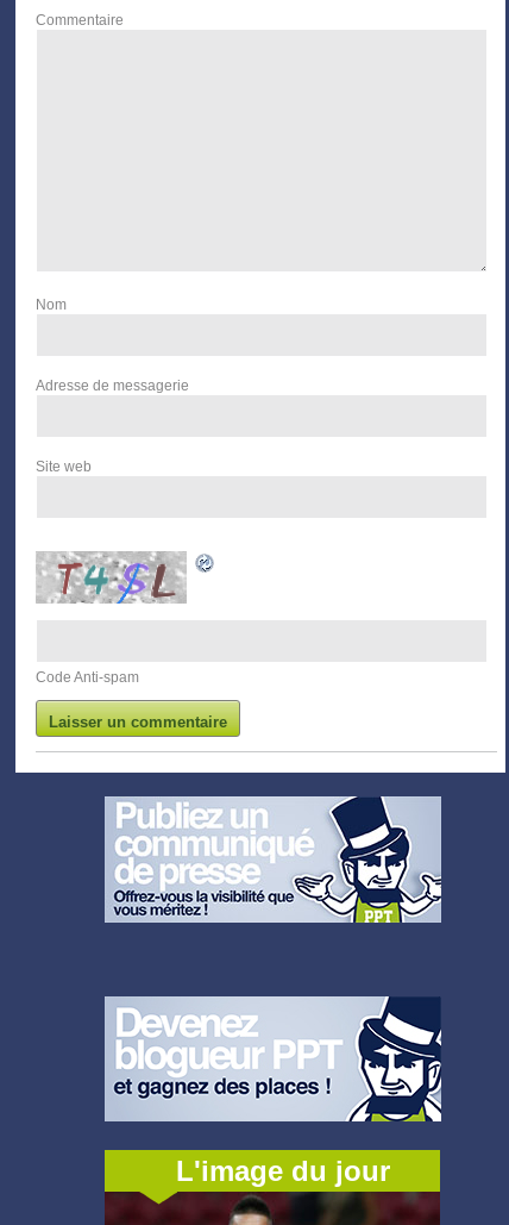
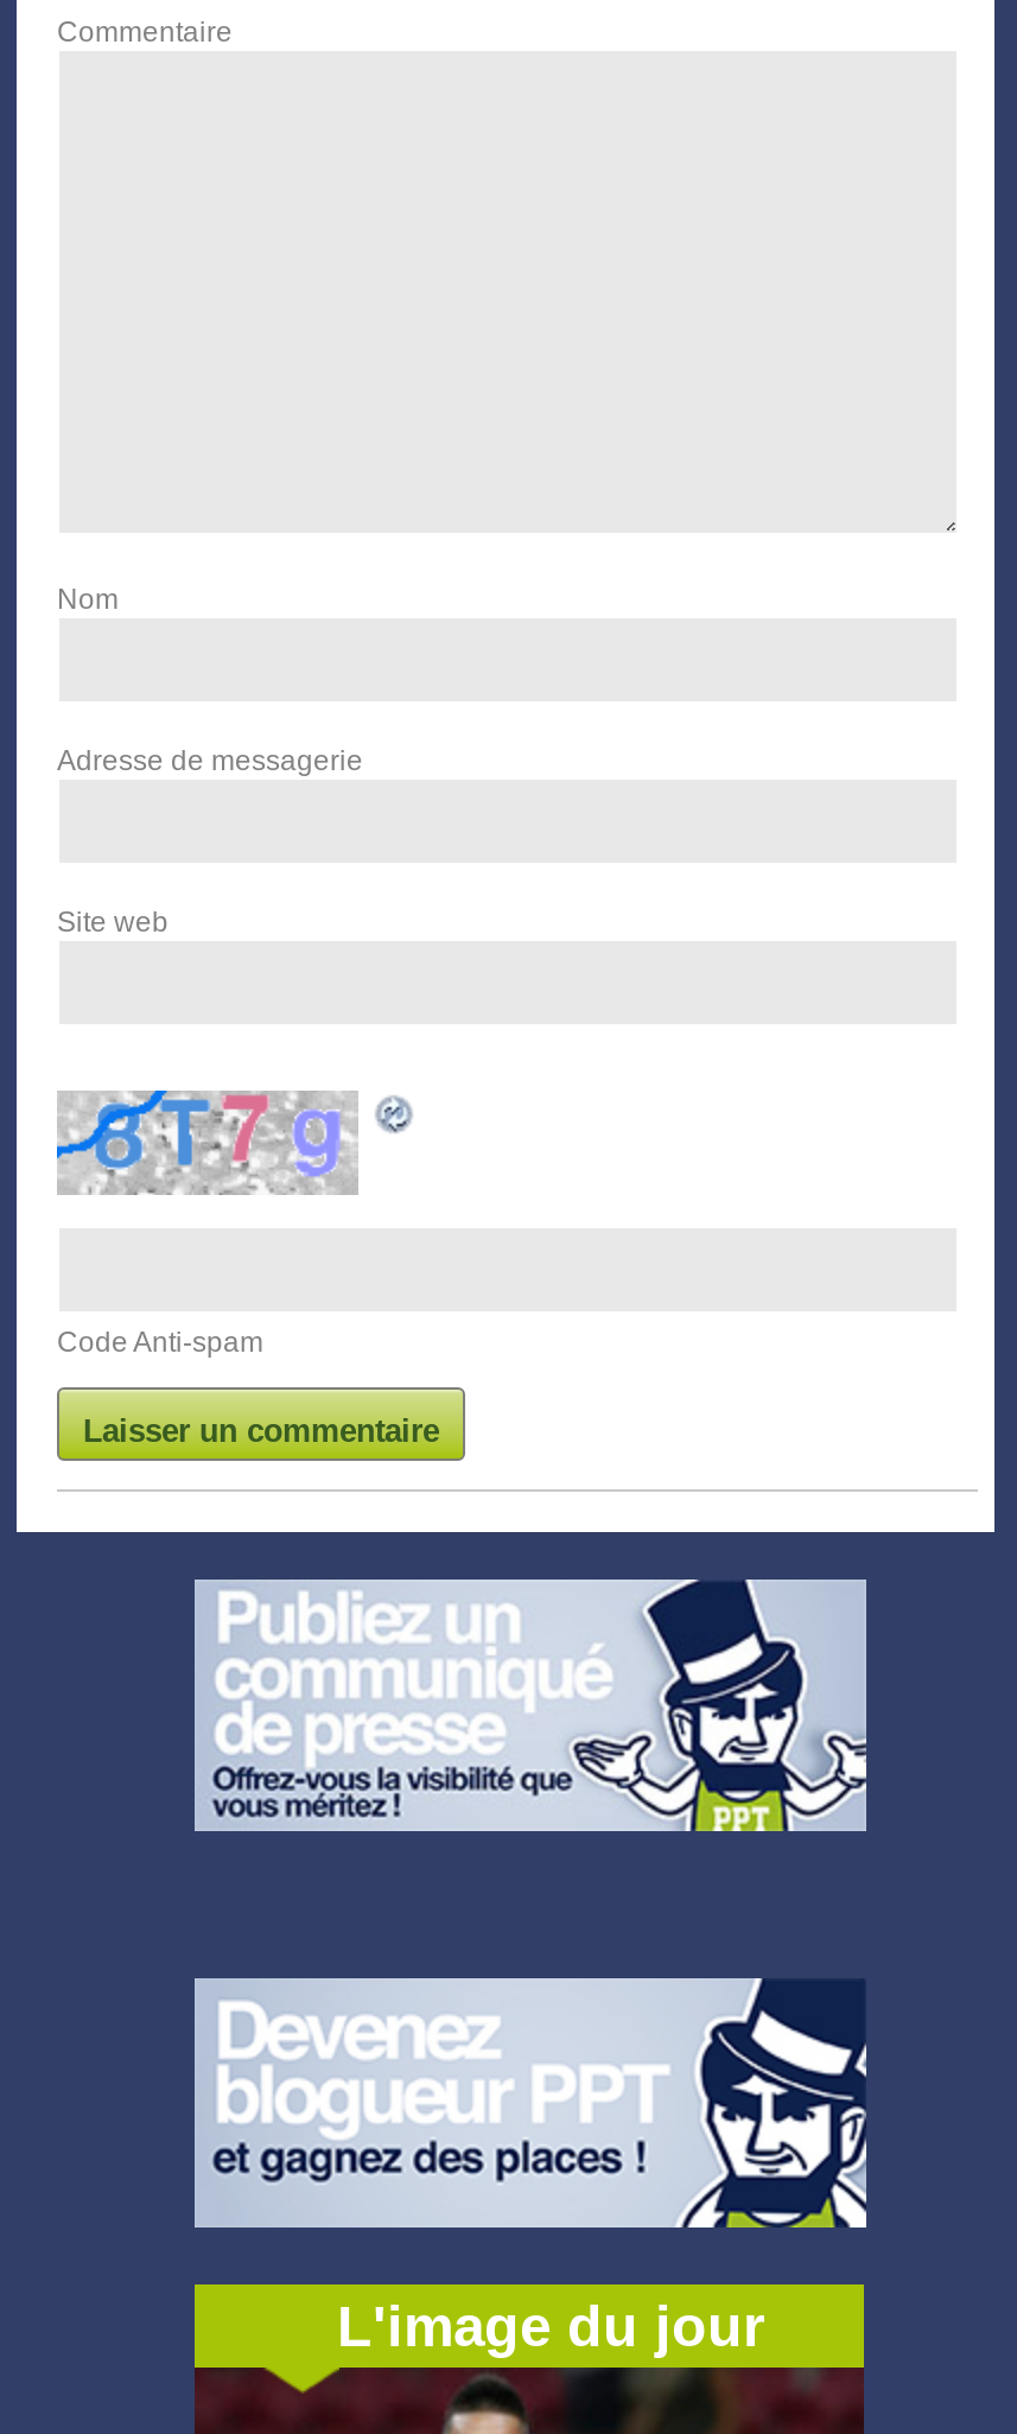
- [image]
+ [image]
